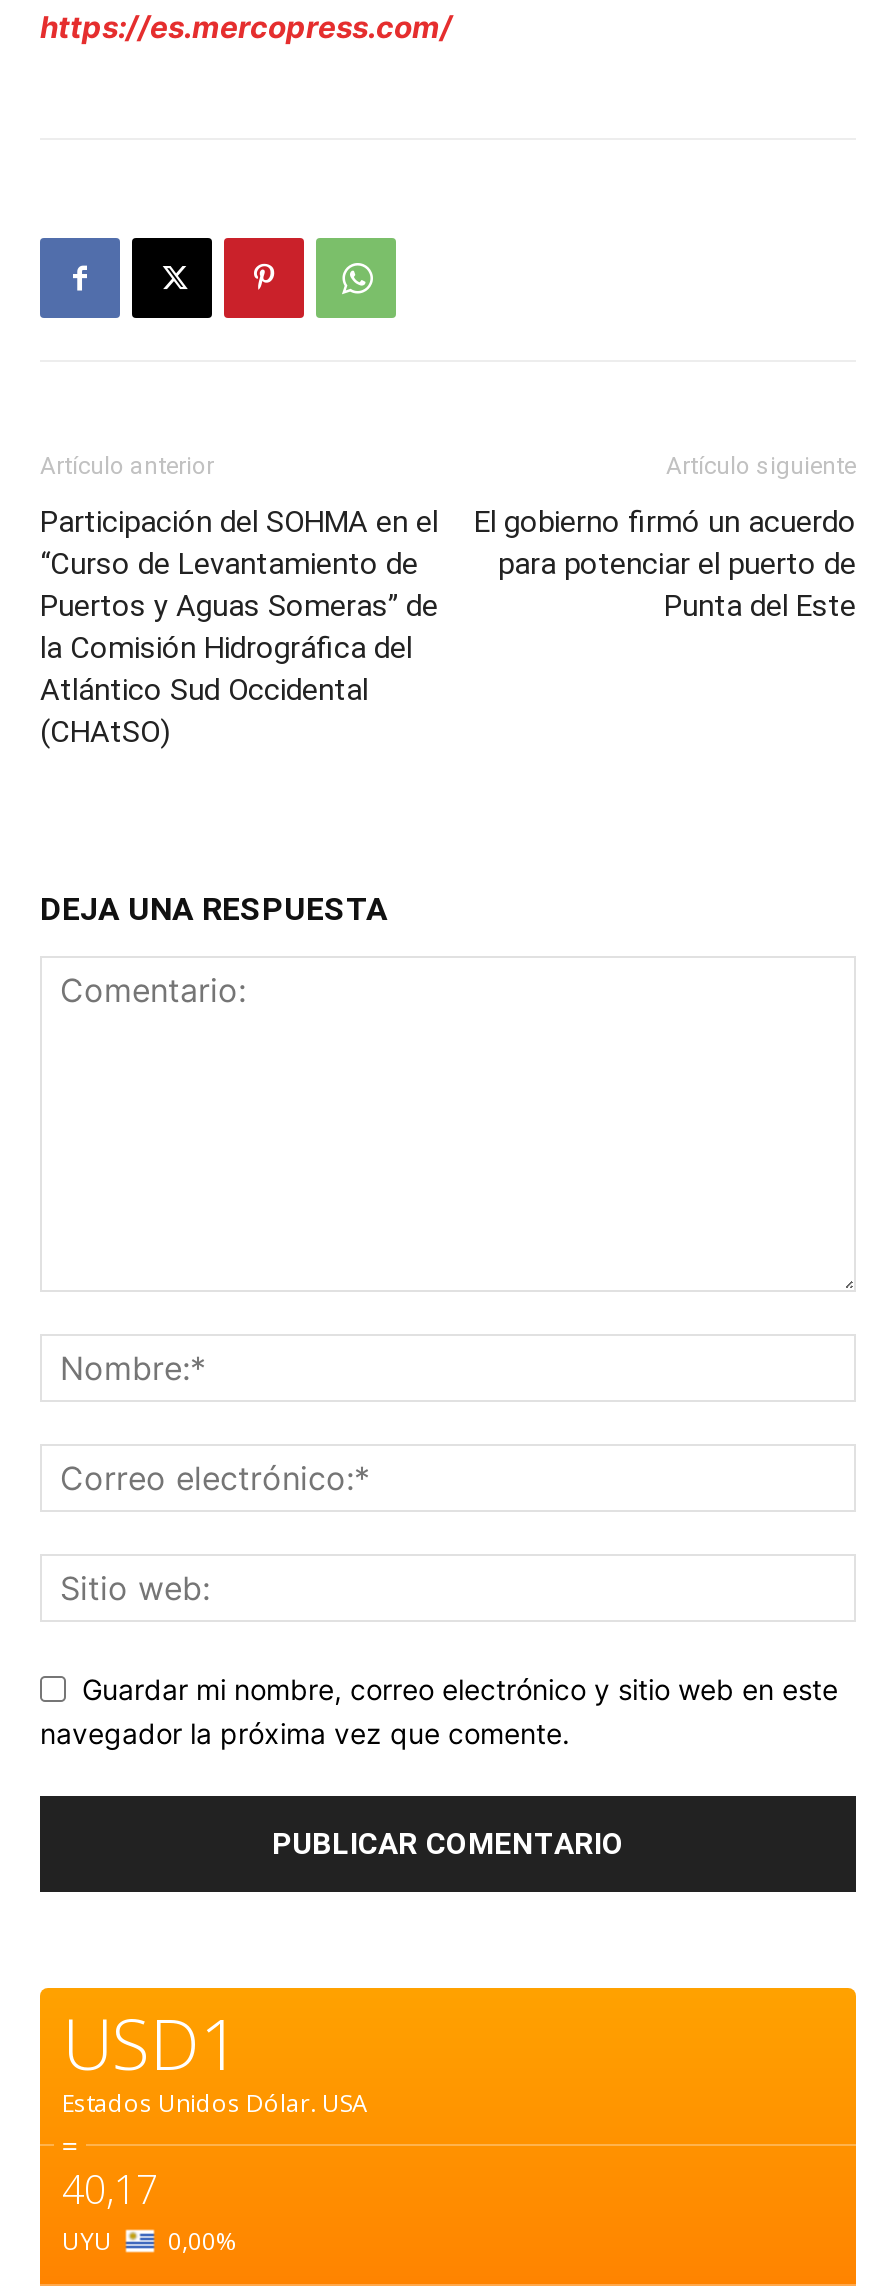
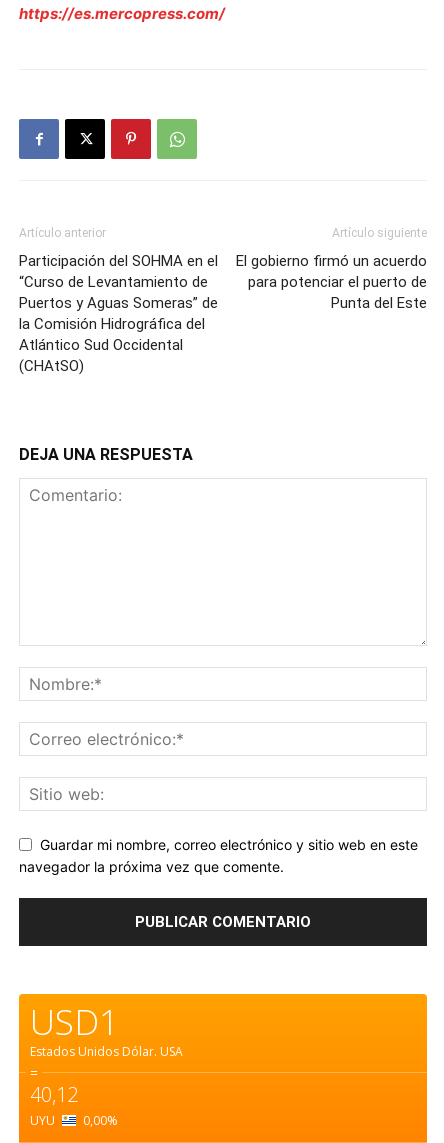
- 40,17
+ 40,12
